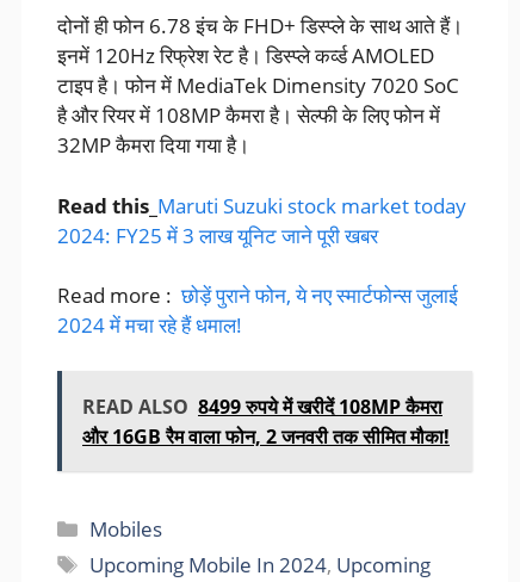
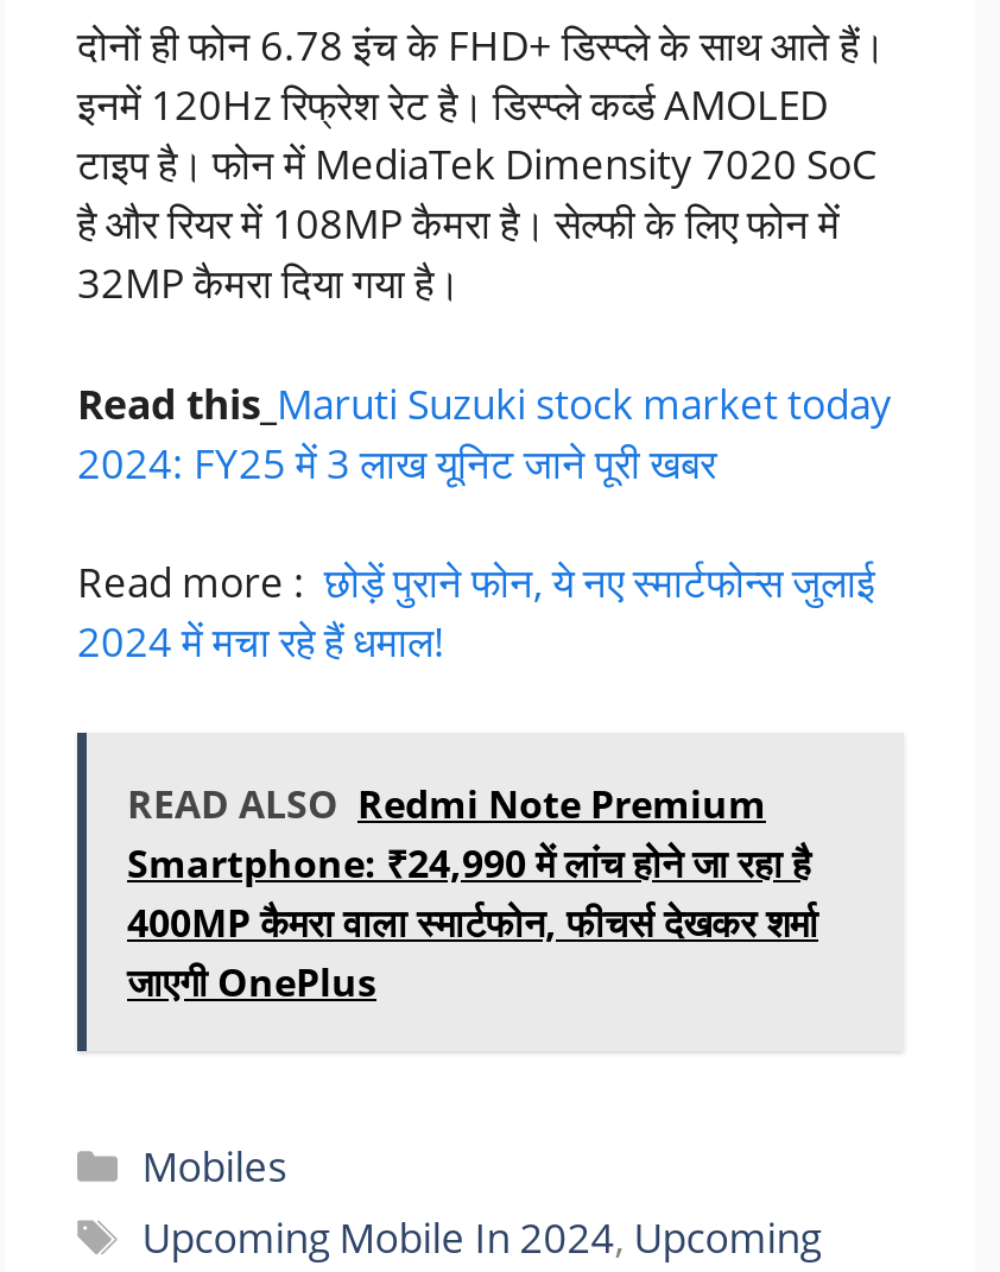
- READ ALSO 8499 रुपये में खरीदें 108MP कैमरा
- और 16GB रैम वाला फोन, 2 जनवरी तक सीमित मौका!
+ READ ALSO Redmi Note Premium
+ Smartphone: ₹24,990 में लांच होने जा रहा है
+ 400MP कैमरा वाला स्मार्टफोन, फीचर्स देखकर शर्मा
+ जाएगी OnePlus
